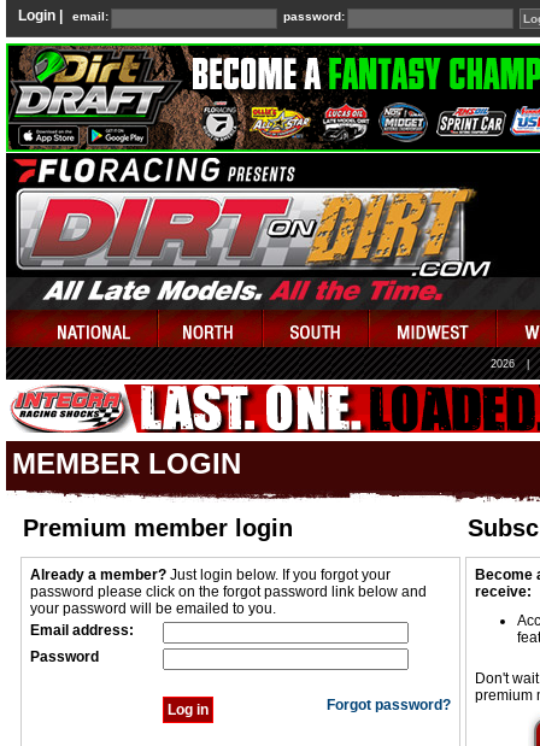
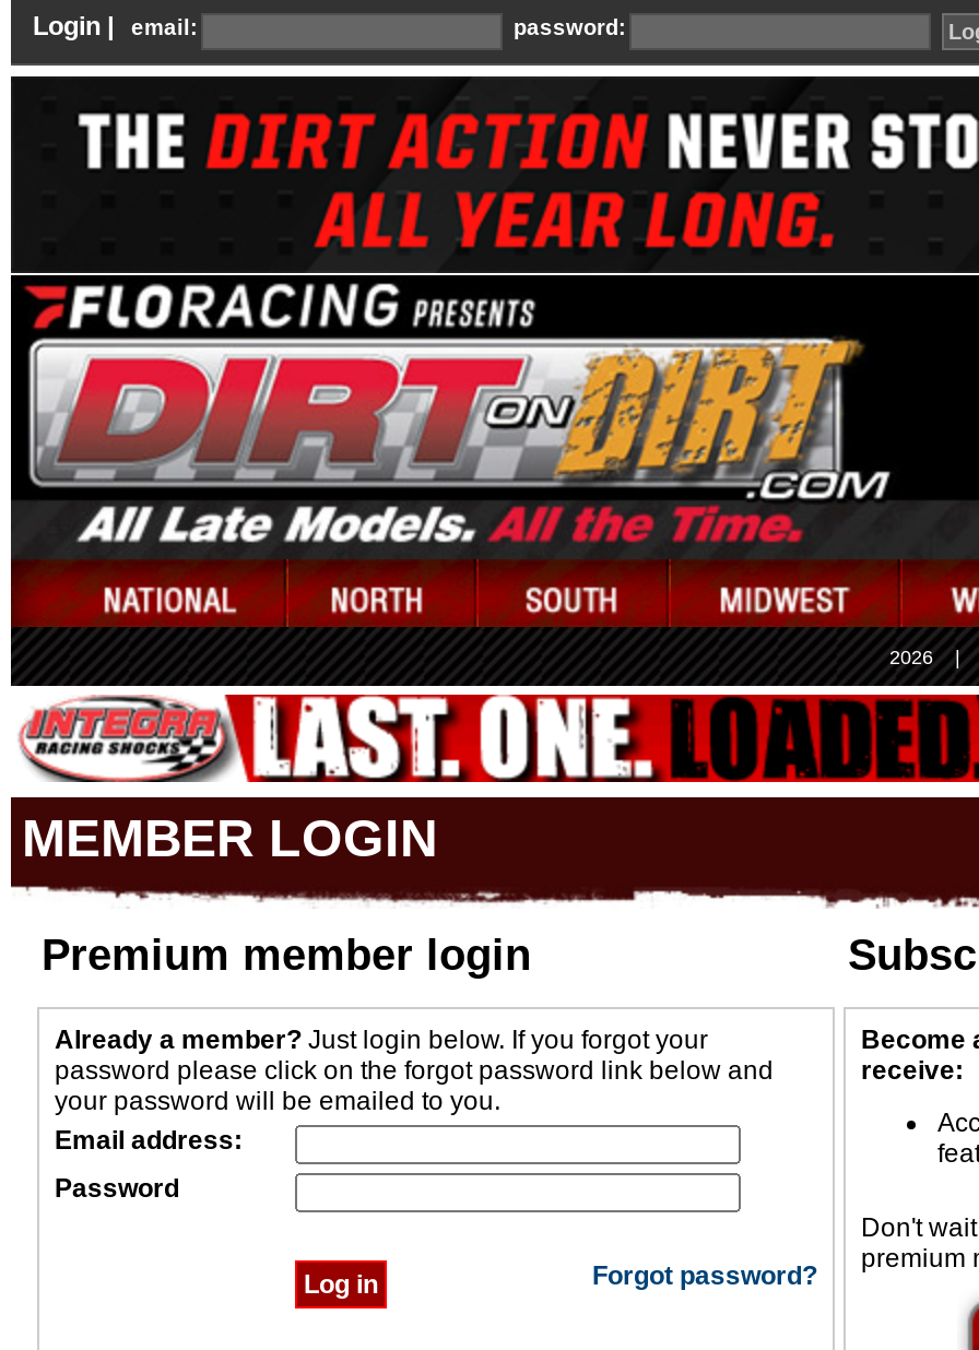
- [image]
+ [image]
